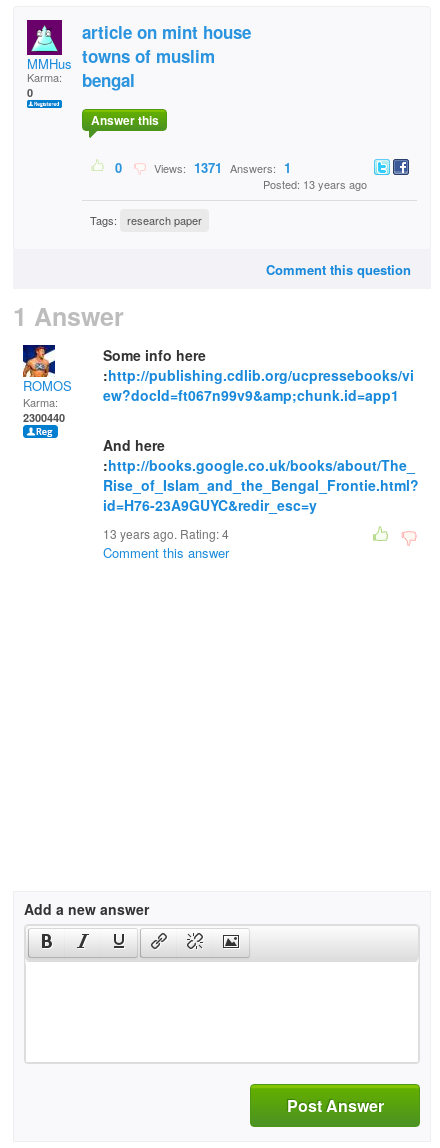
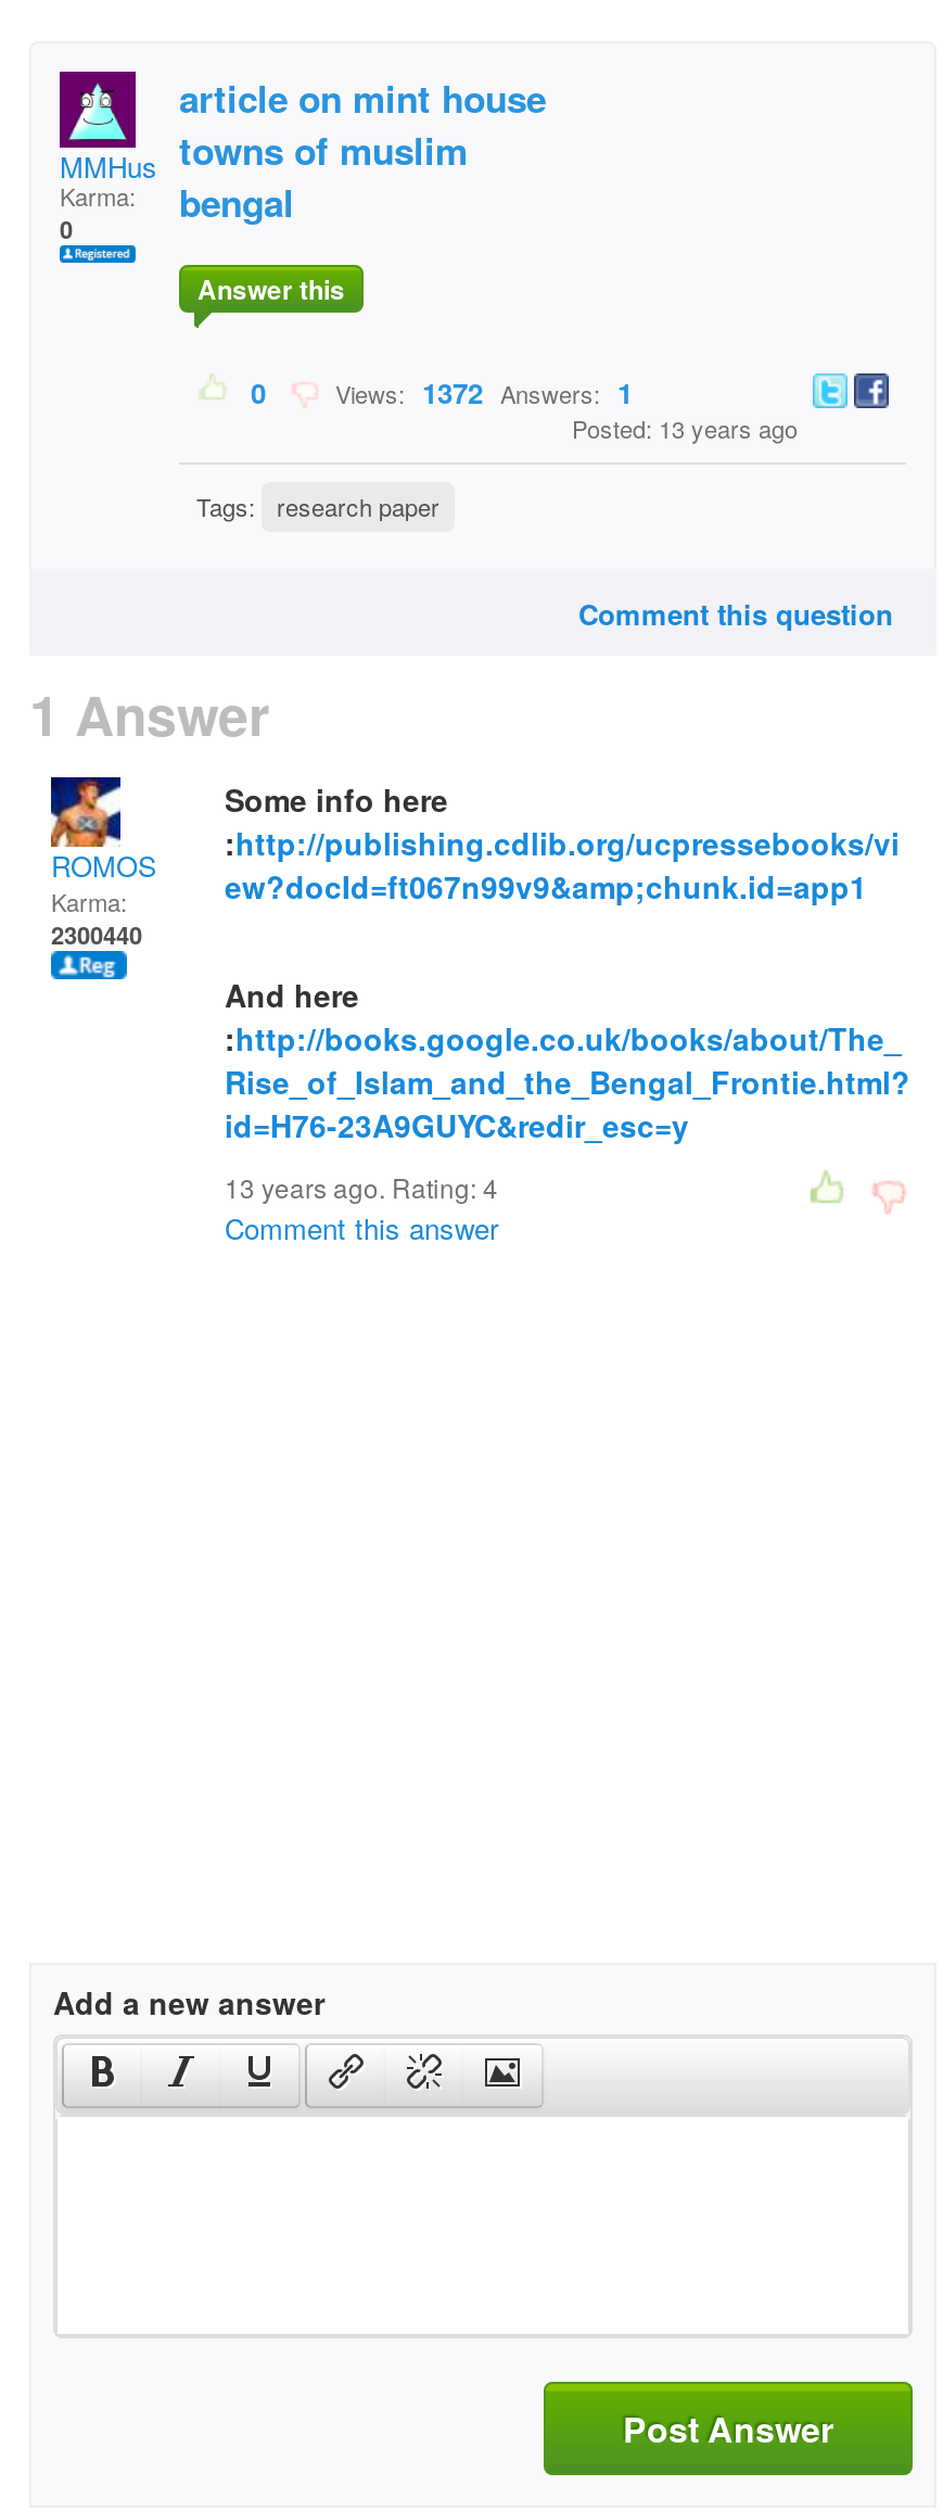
- Views: 1371 Answers: 1
+ Views: 1372 Answers: 1
